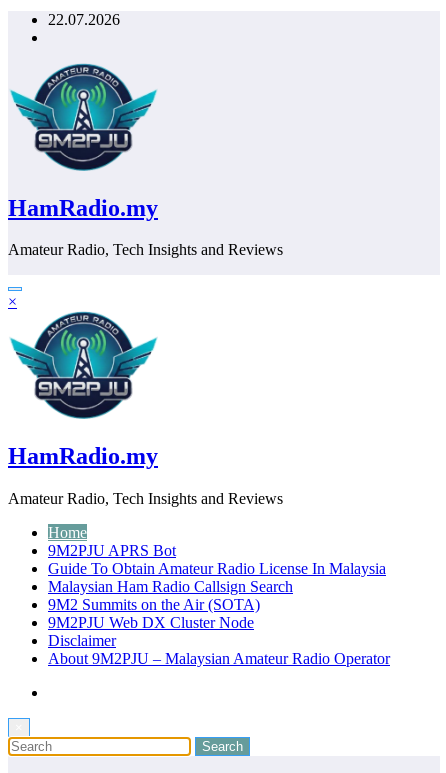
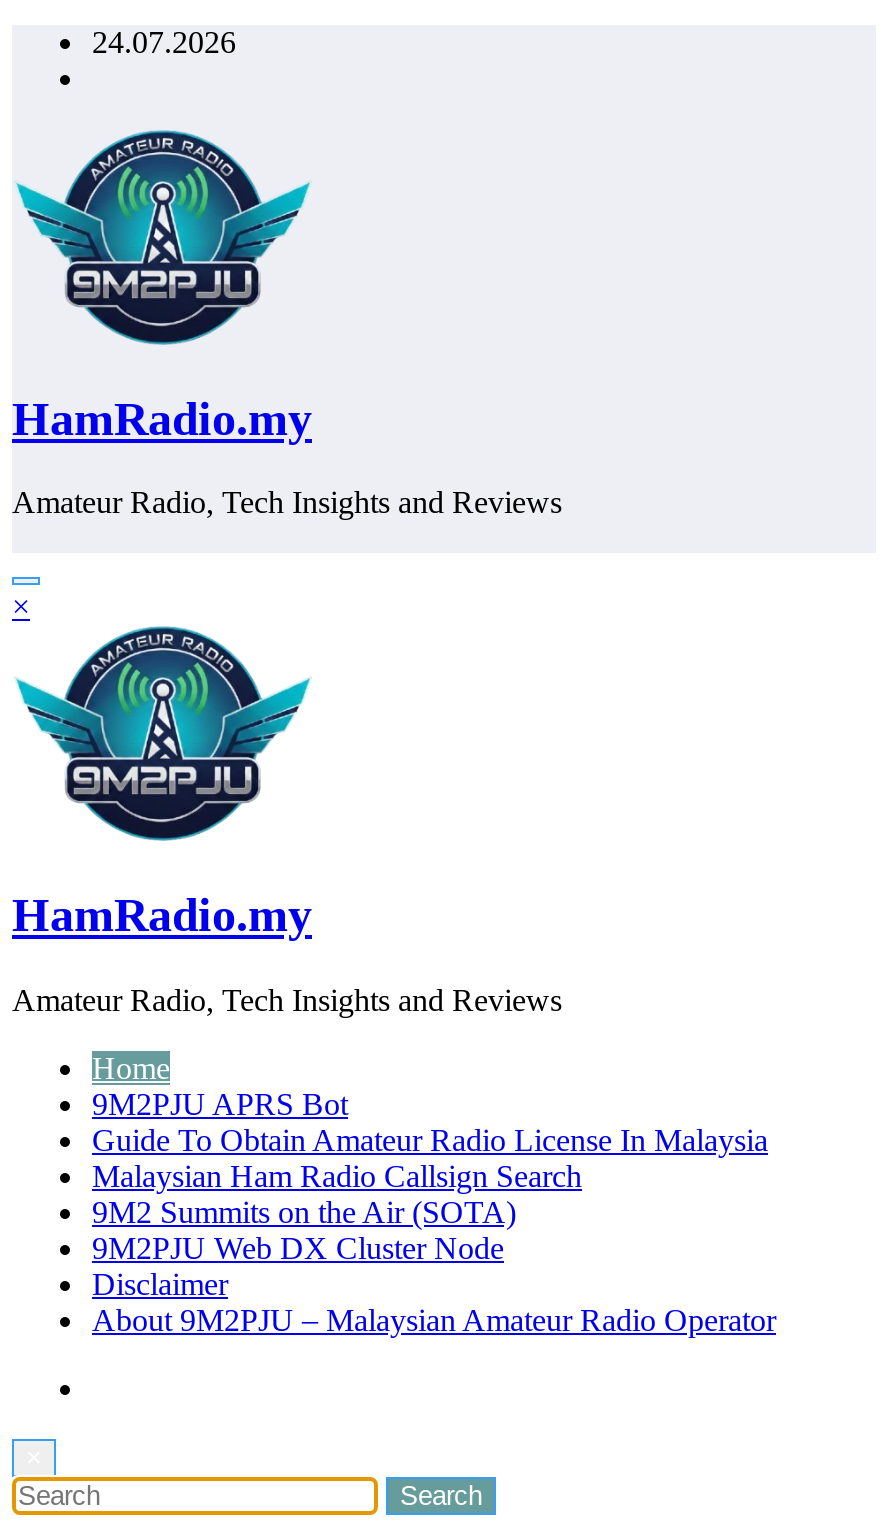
- 22.07.2026
+ 24.07.2026
